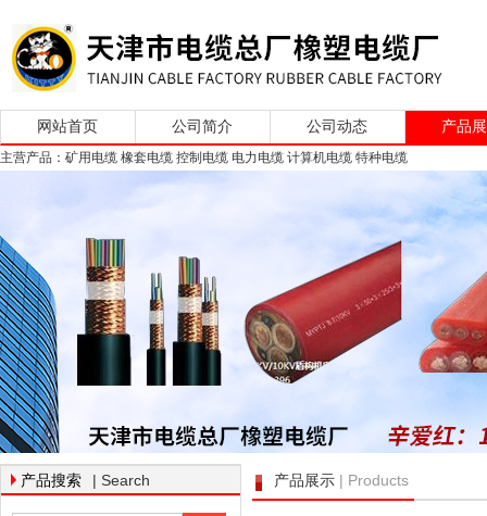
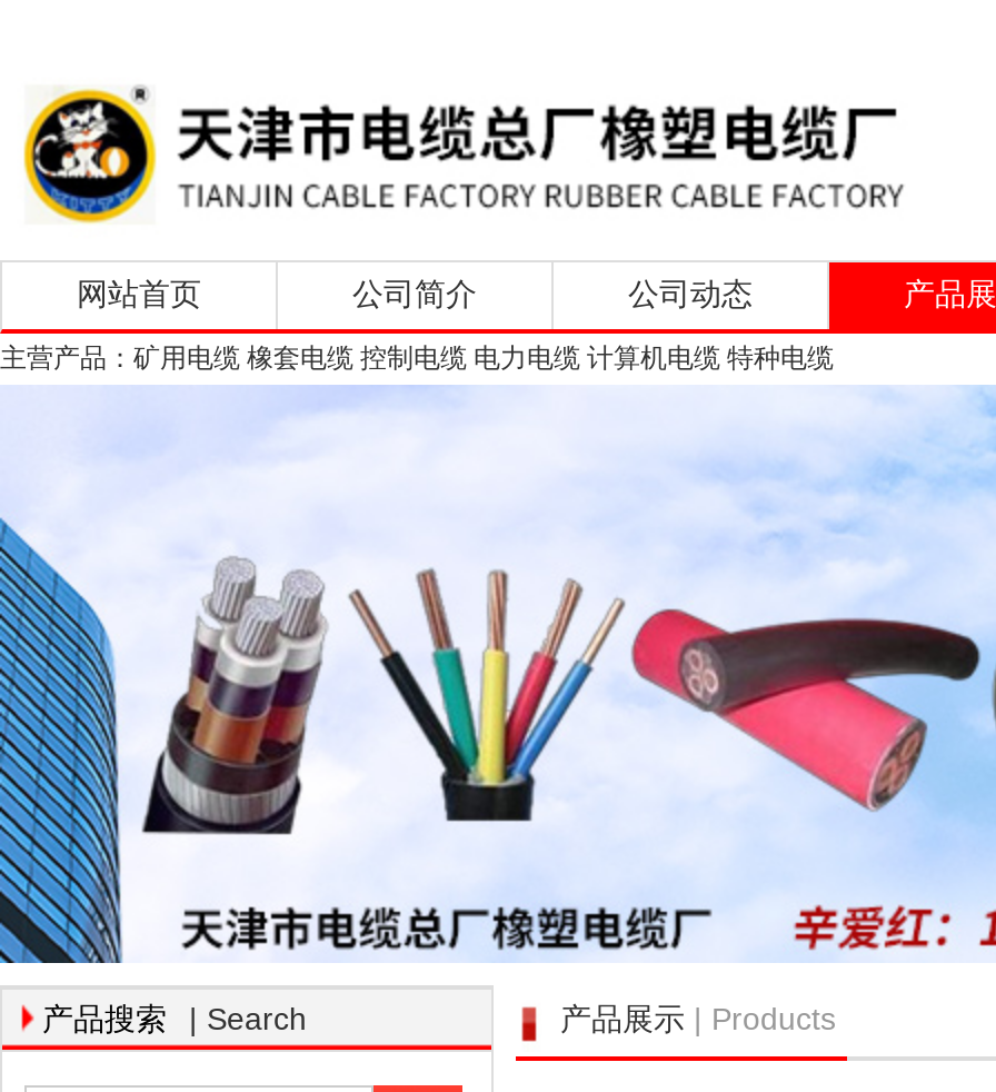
- [image]
+ [image]
